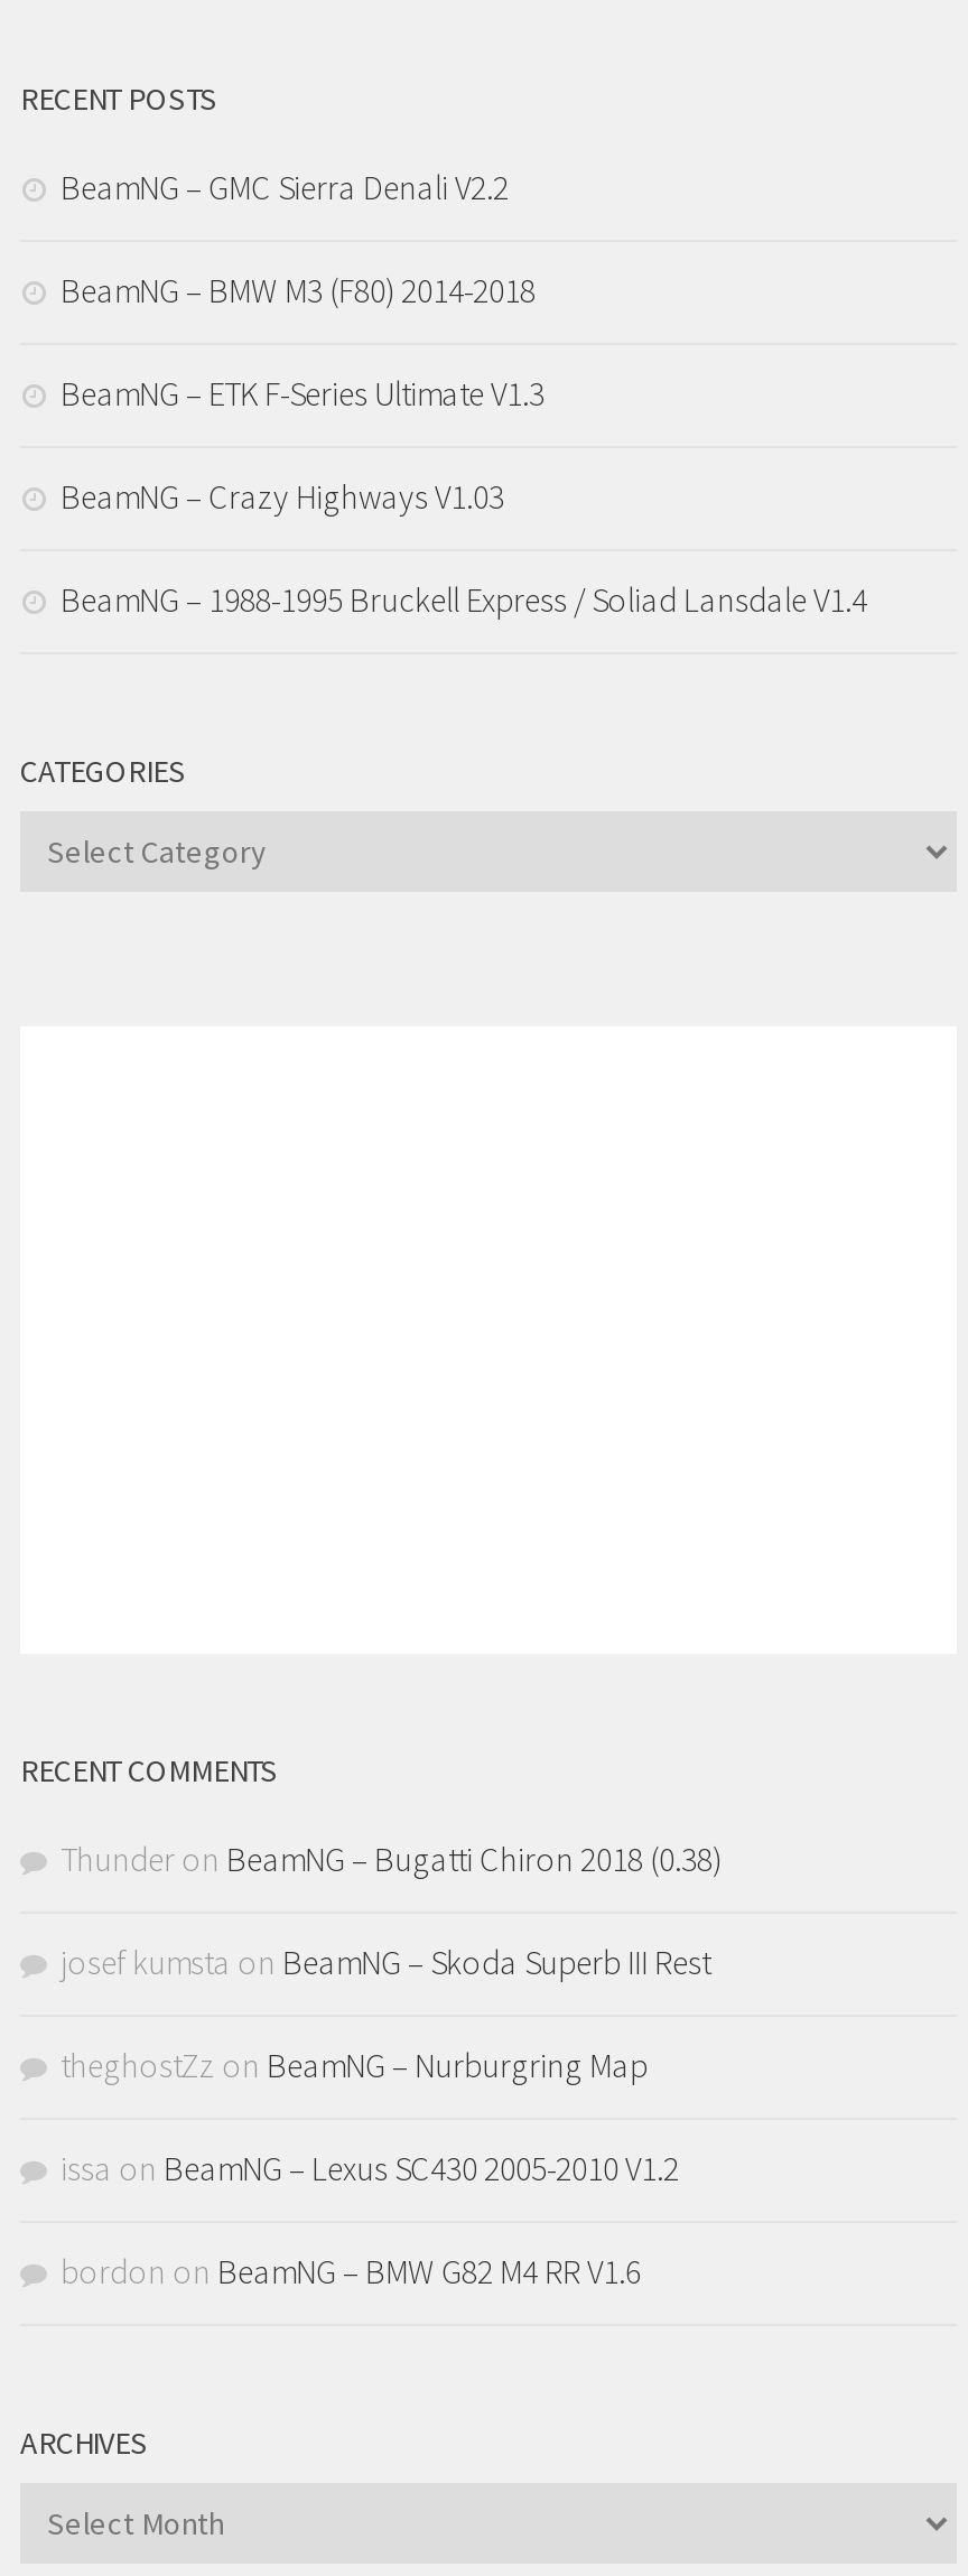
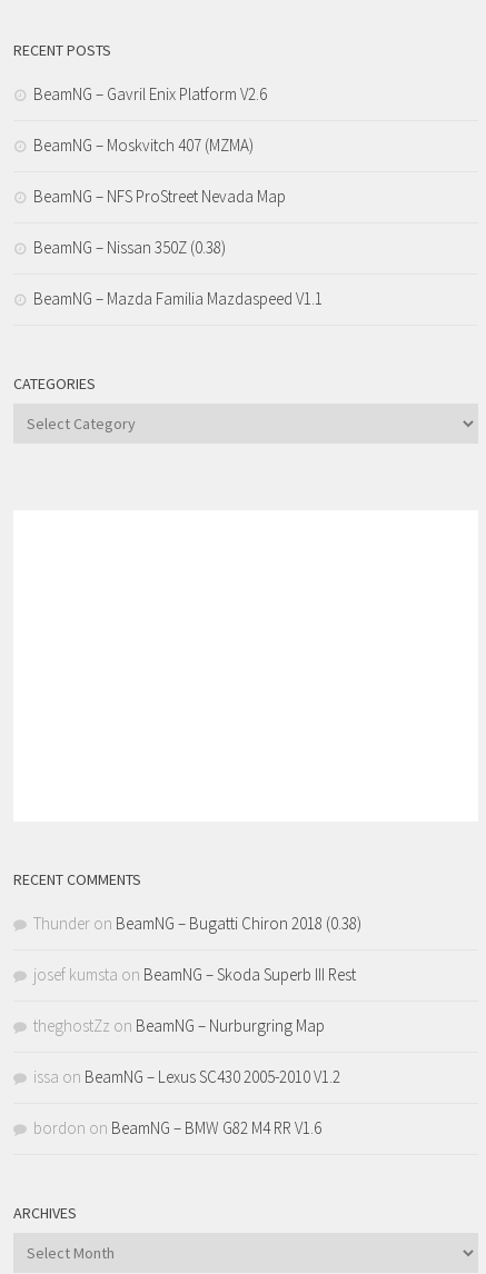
- BeamNG – GMC Sierra Denali V2.2
+ BeamNG – Gavril Enix Platform V2.6

- BeamNG – BMW M3 (F80) 2014-2018
+ BeamNG – Moskvitch 407 (MZMA)

- BeamNG – ETK F-Series Ultimate V1.3
+ BeamNG – NFS ProStreet Nevada Map

- BeamNG – Crazy Highways V1.03
+ BeamNG – Nissan 350Z (0.38)

- BeamNG – 1988-1995 Bruckell Express / Soliad Lansdale V1.4
+ BeamNG – Mazda Familia Mazdaspeed V1.1
